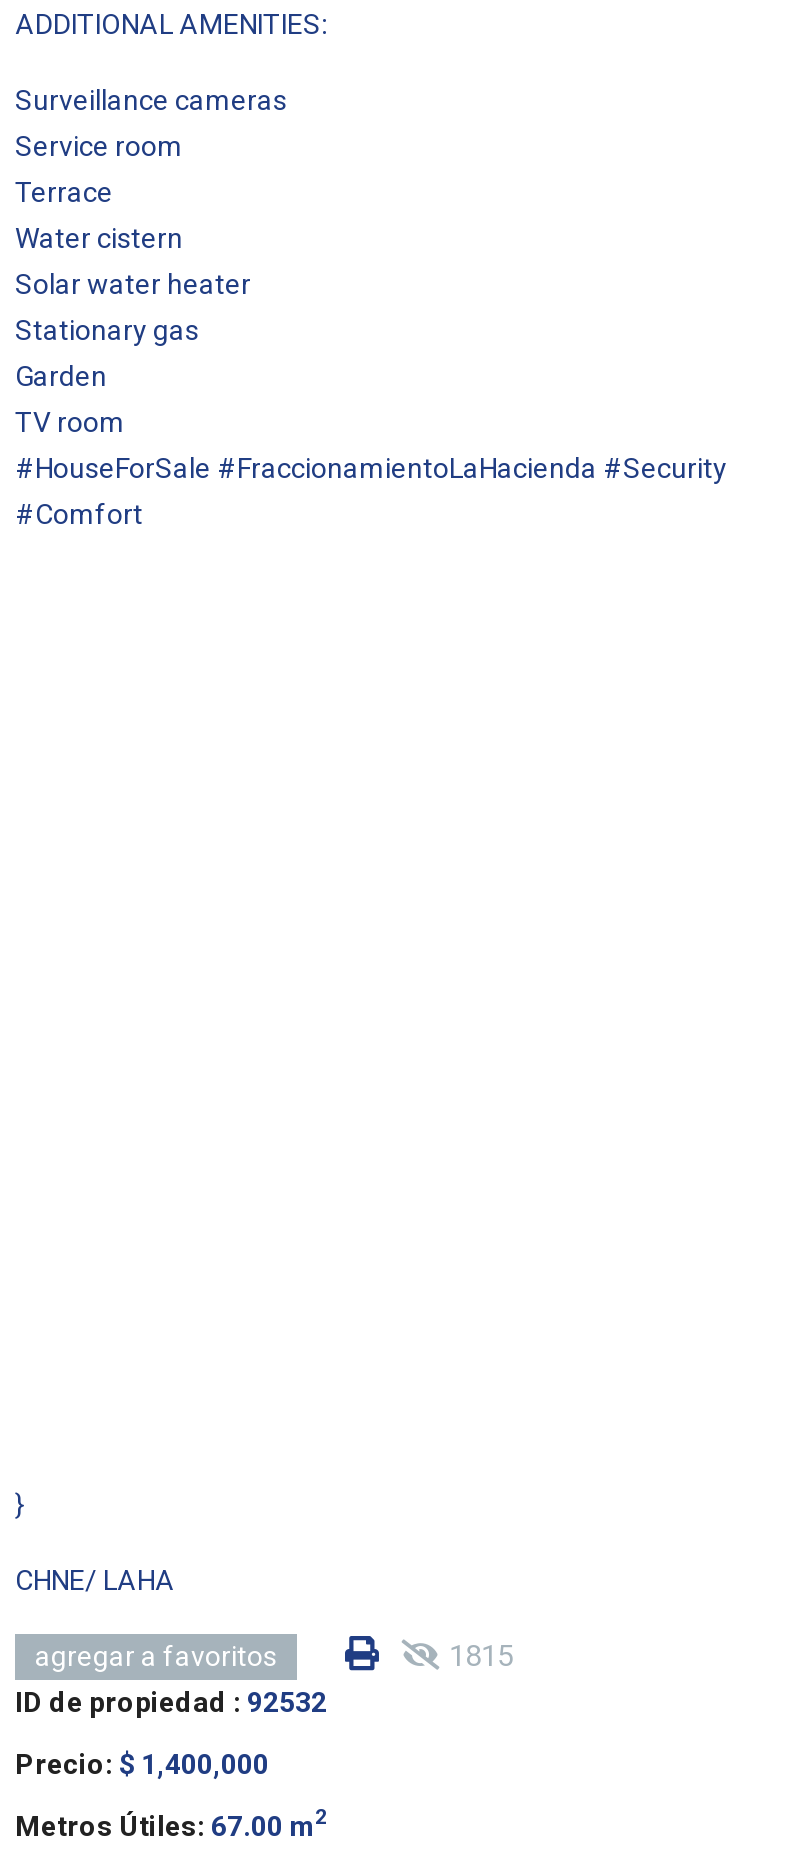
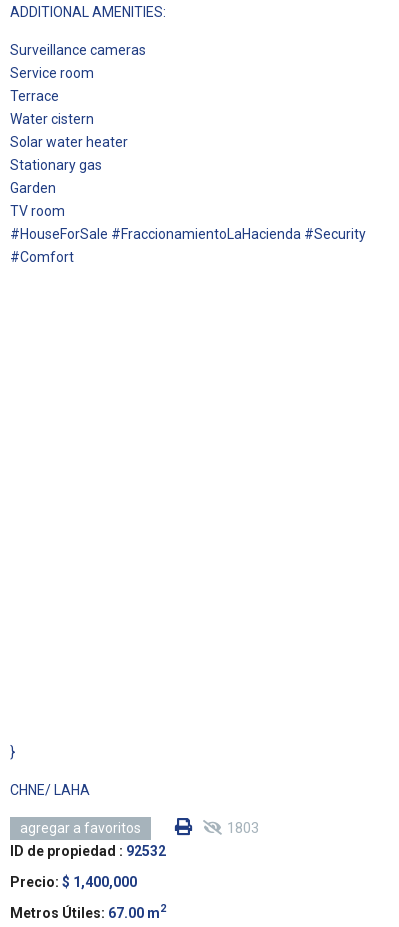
- 1815
+ 1803
